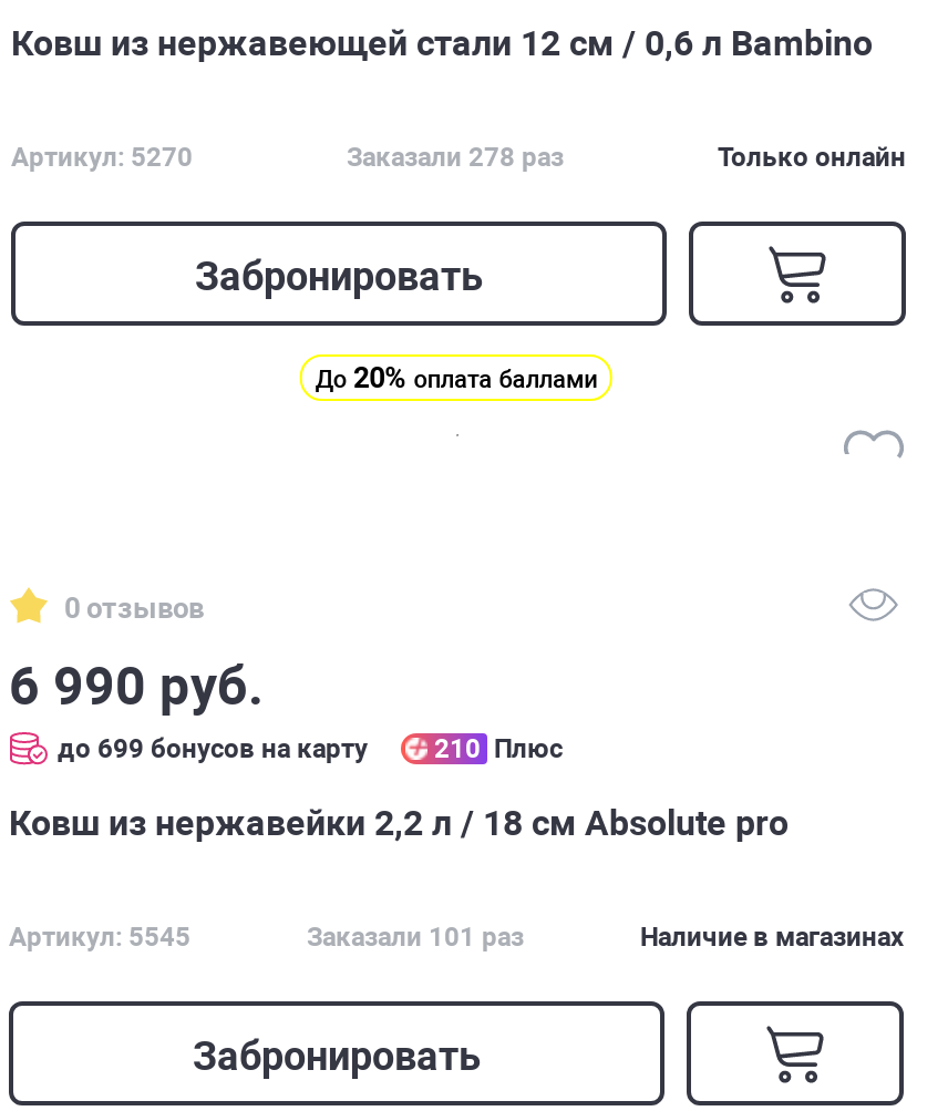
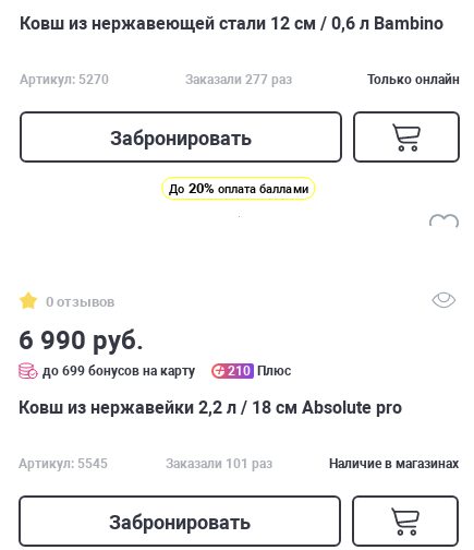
- Заказали 278 раз
+ Заказали 277 раз
